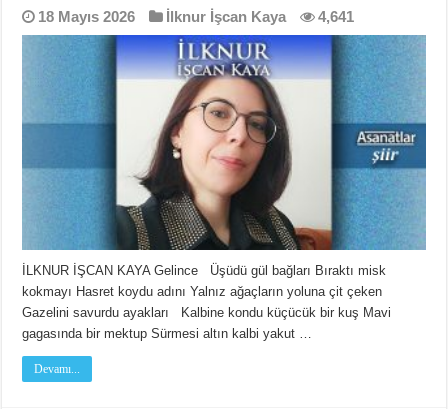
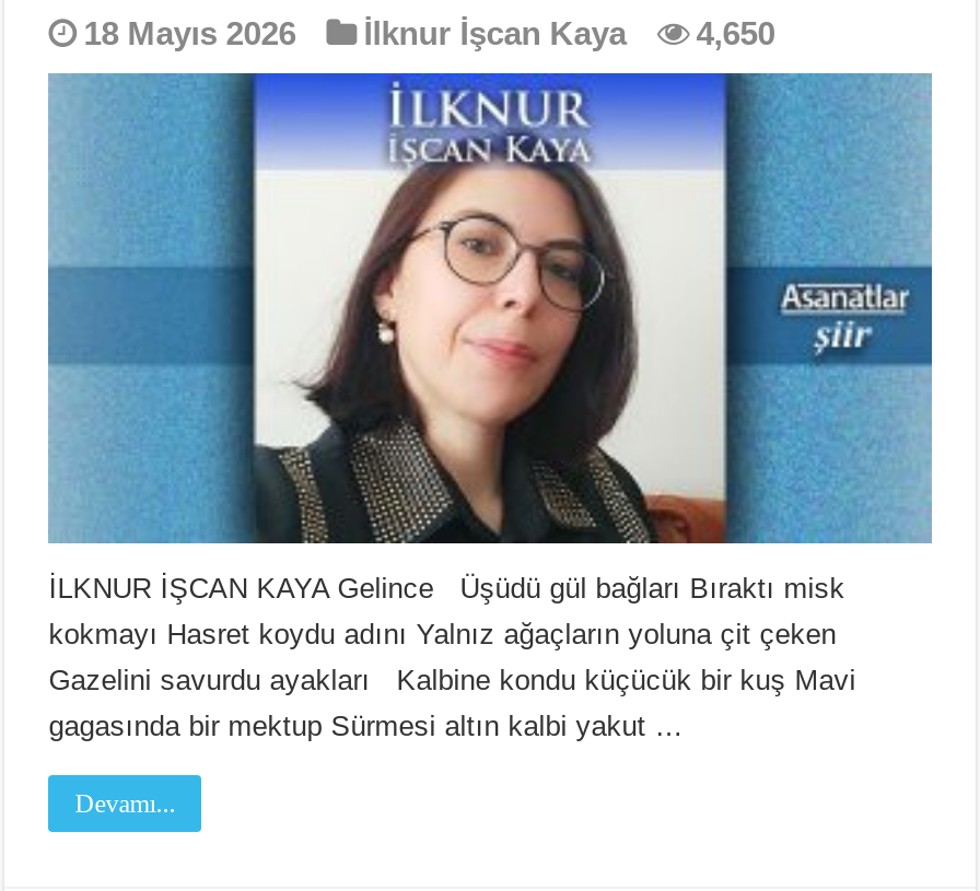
- 18 Mayıs 2026 İlknur İşcan Kaya 4,641
+ 18 Mayıs 2026 İlknur İşcan Kaya 4,650
